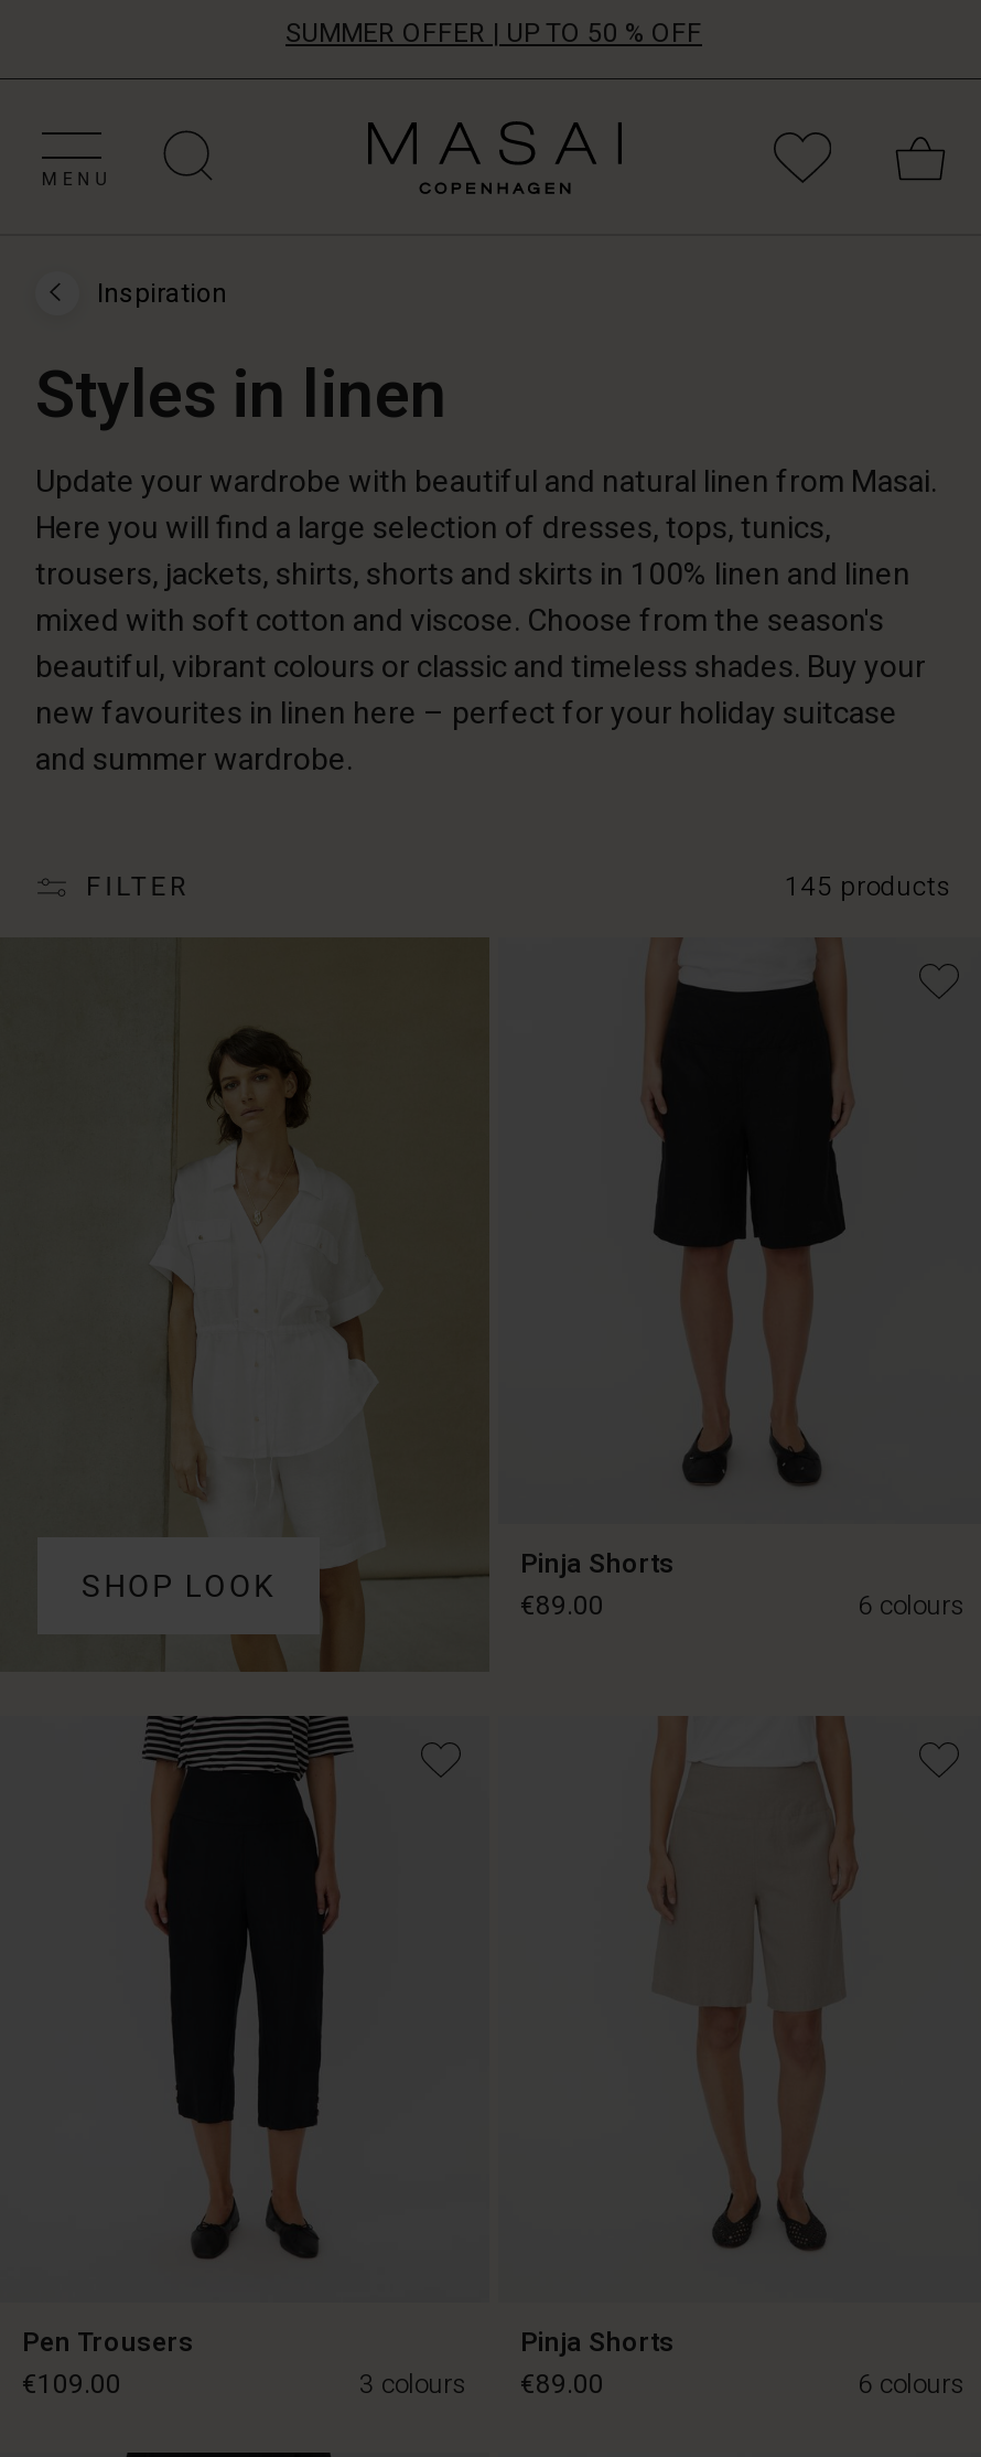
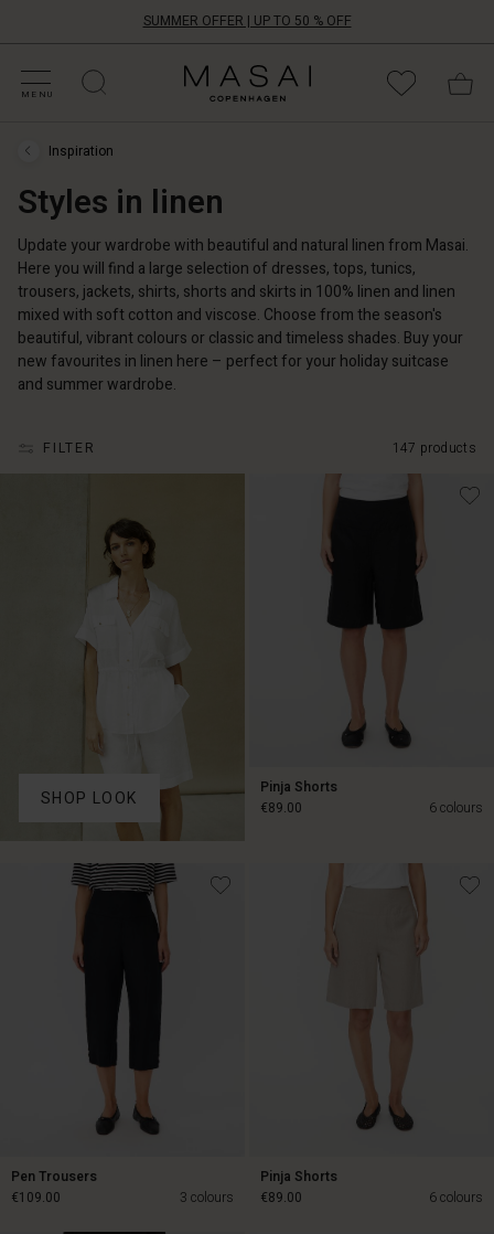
- 145 products
+ 147 products
